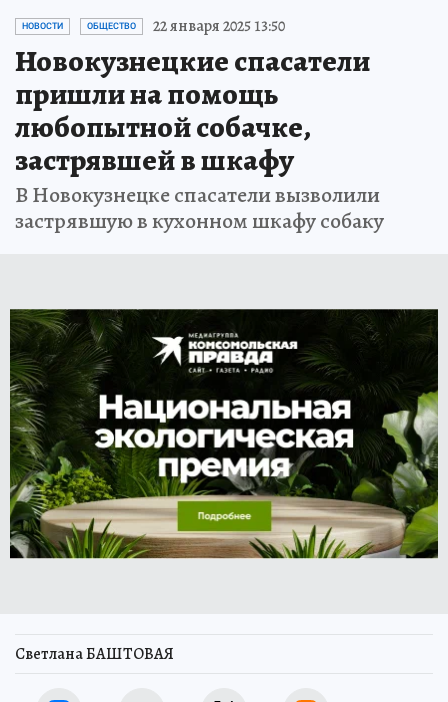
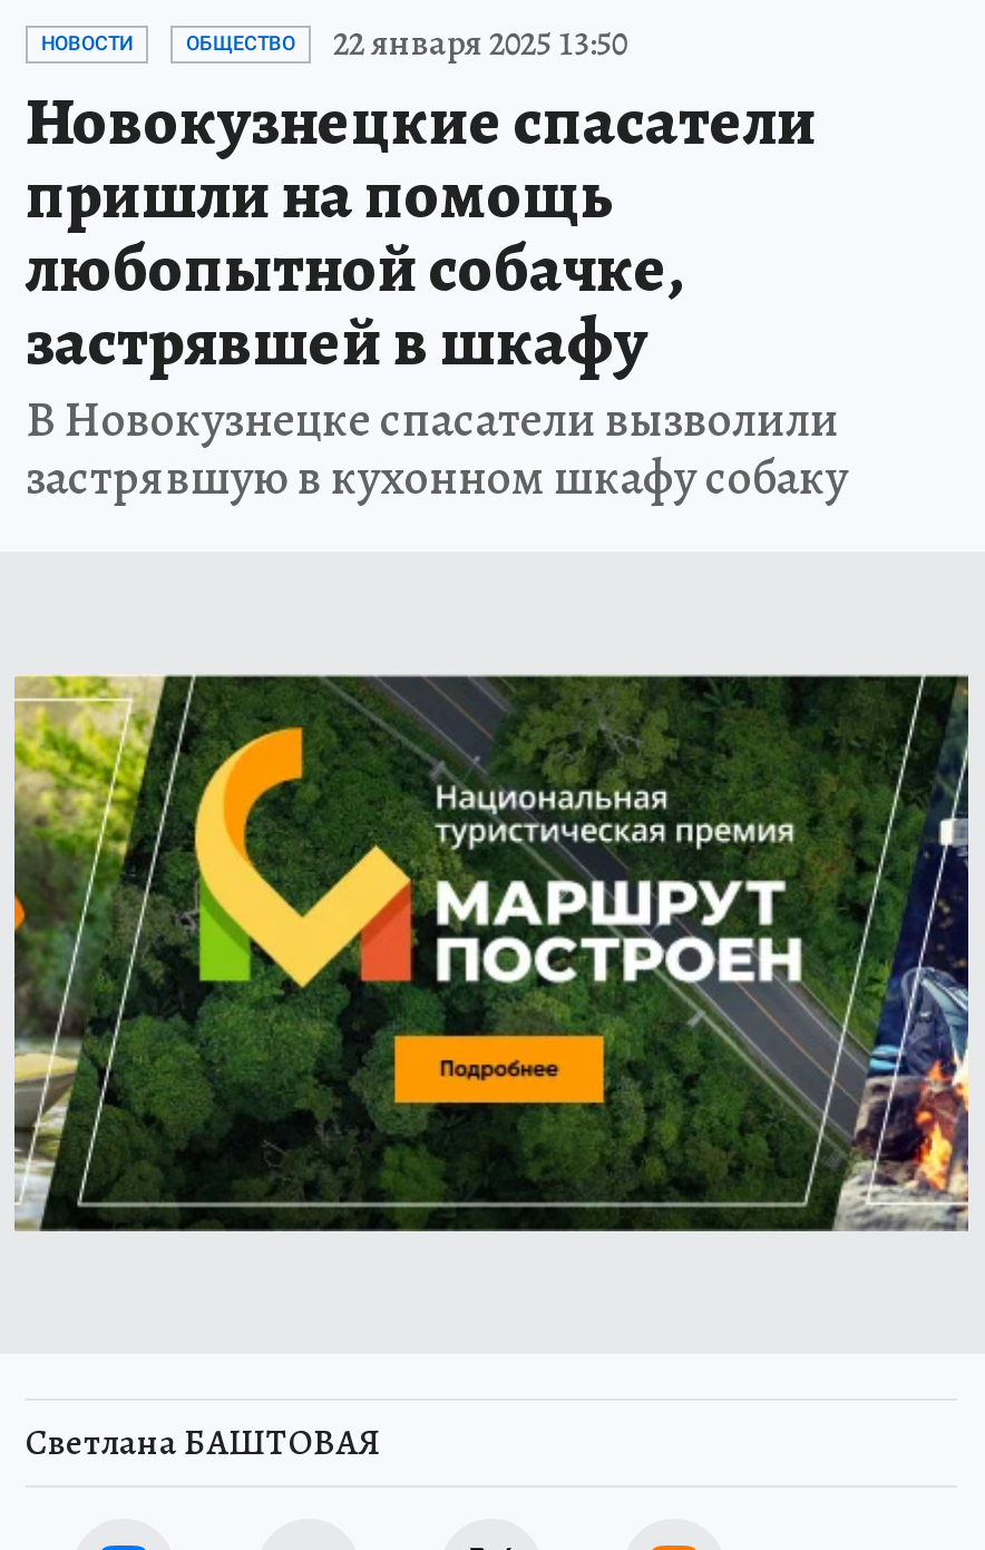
- [image]
+ [image]
